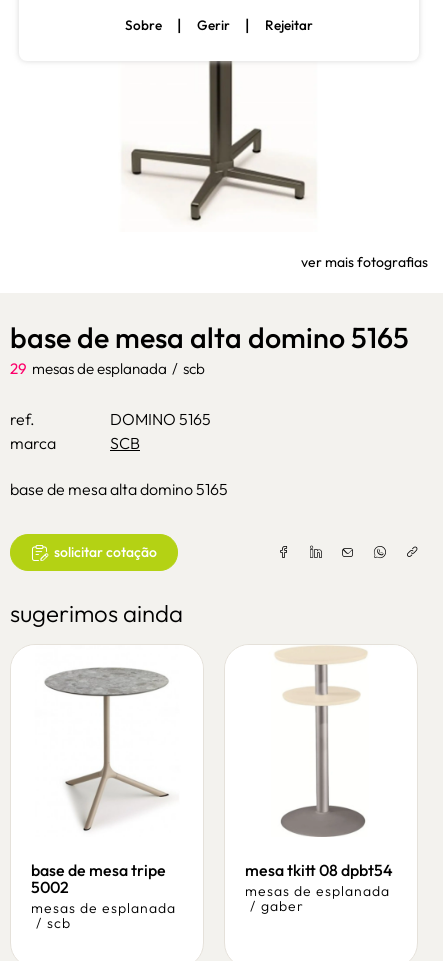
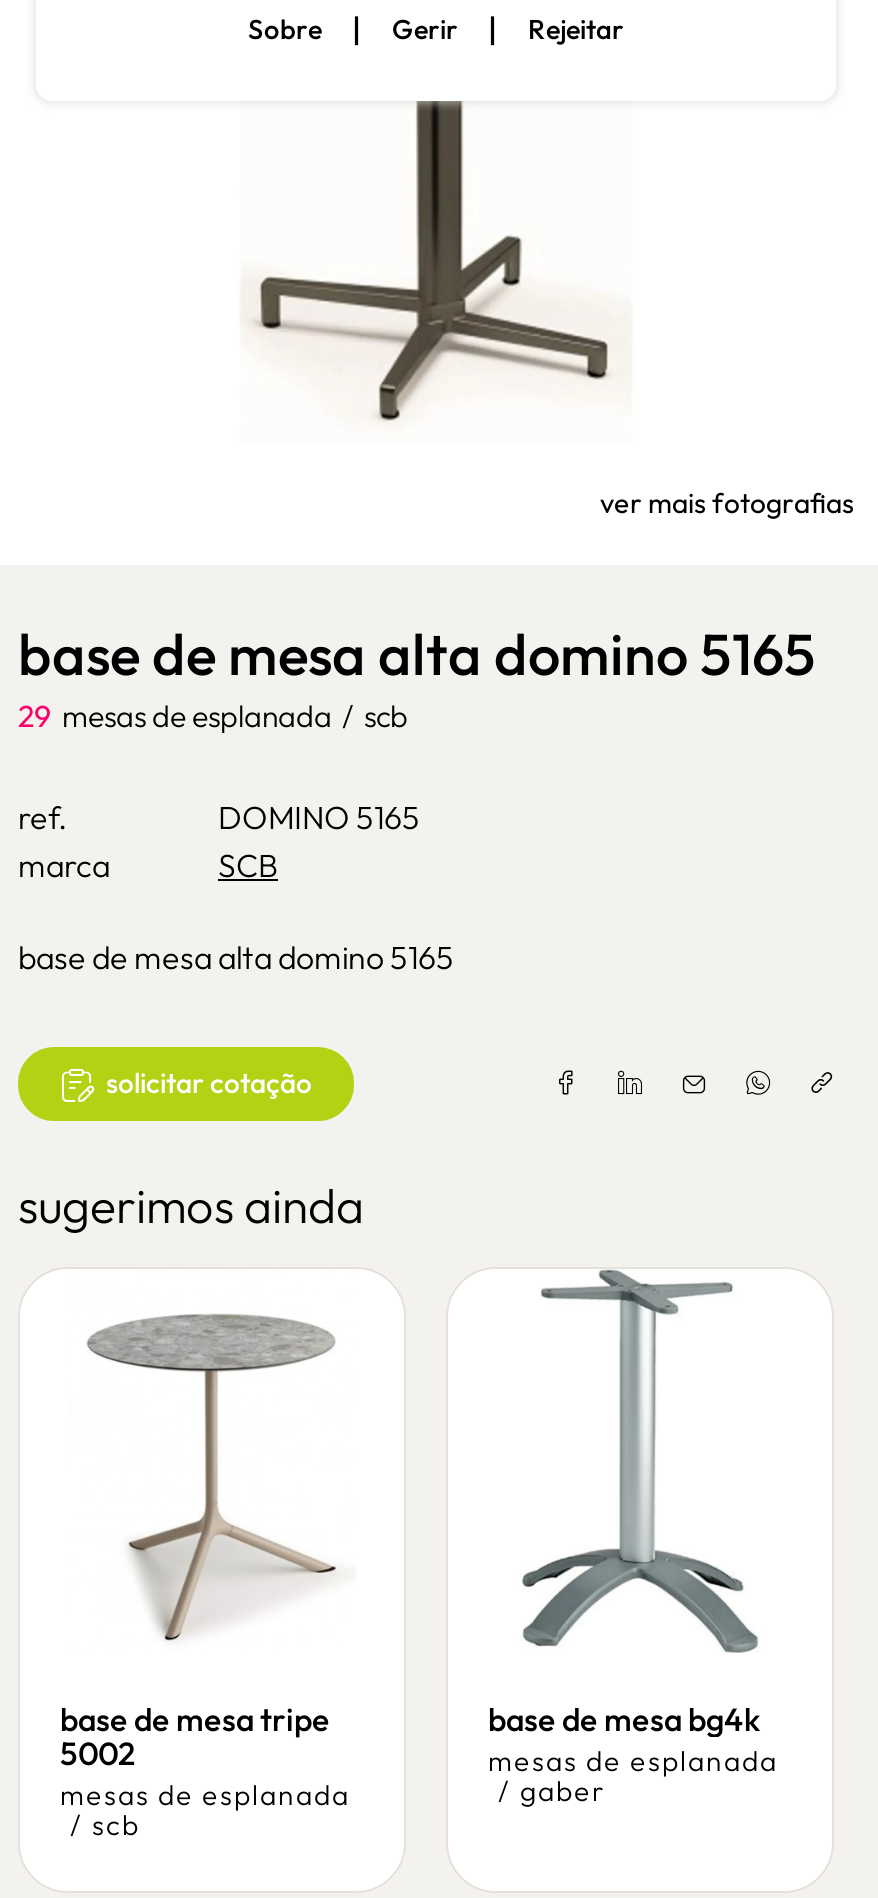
- [image]
- mesa tkitt 08 dpbt54
+ [image]
+ base de mesa bg4k
